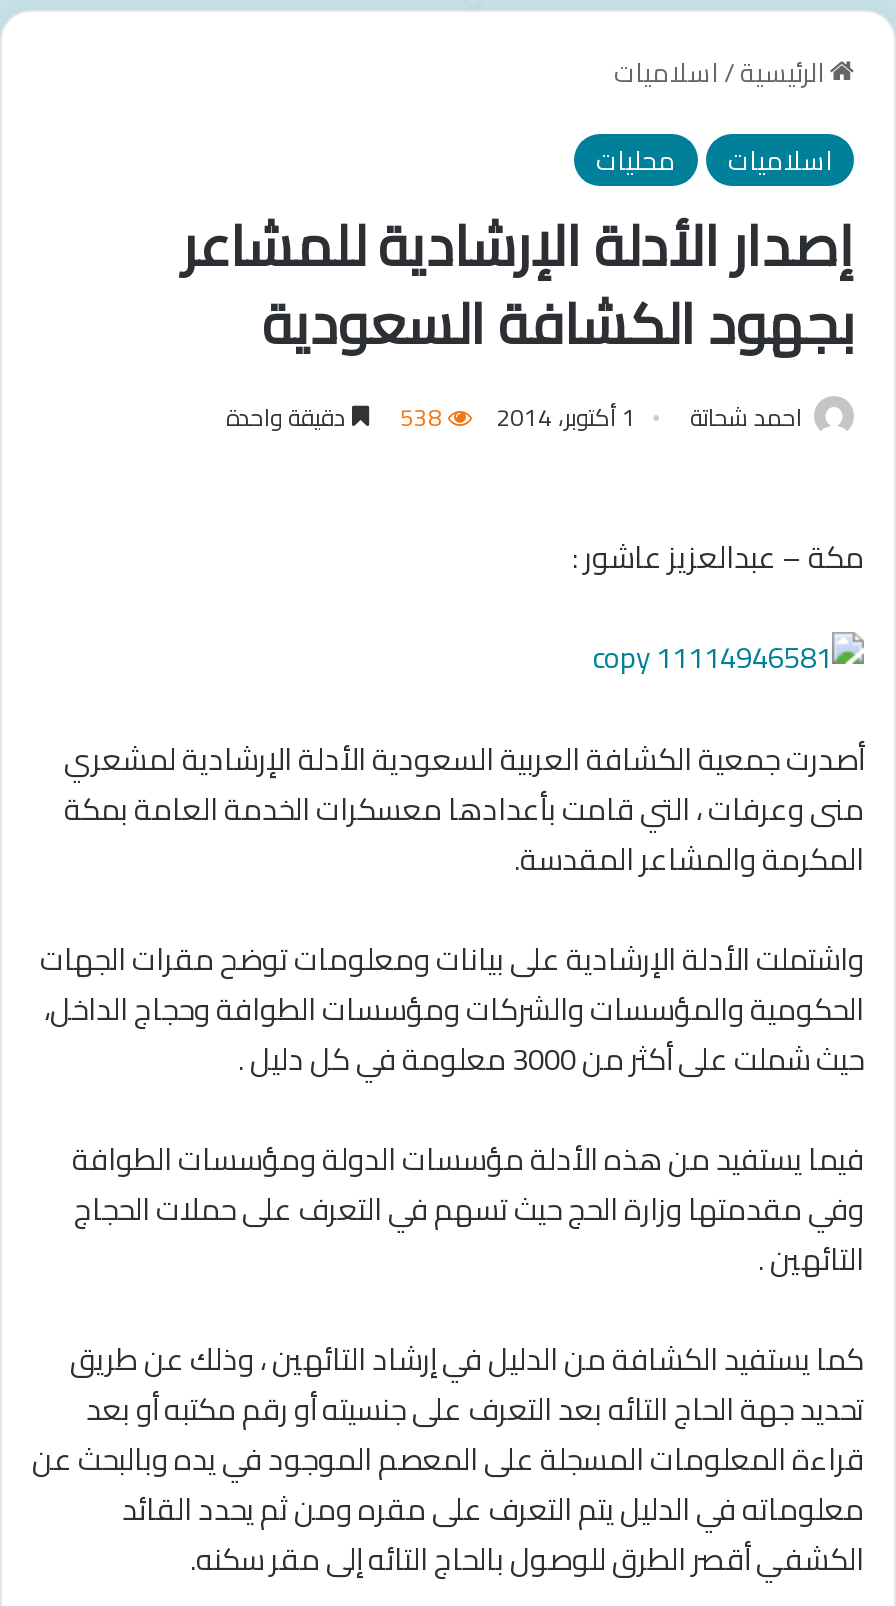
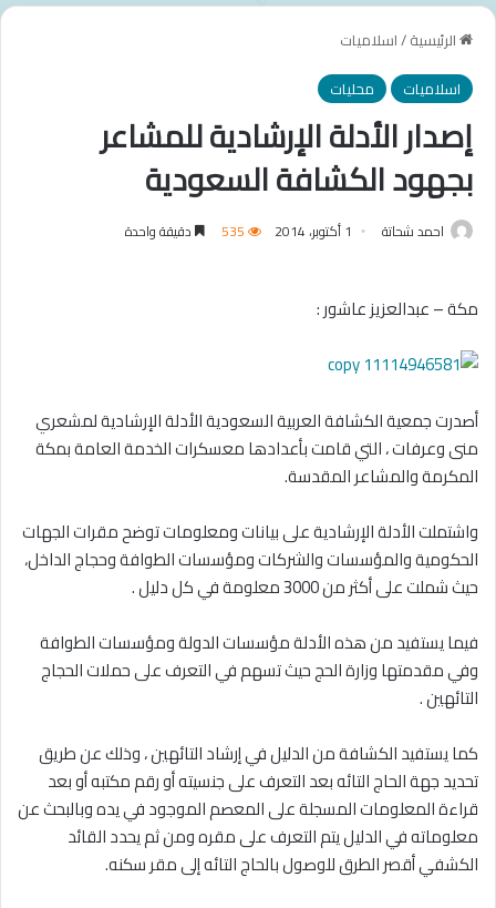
- 538 دقيقة واحدة
+ 535 دقيقة واحدة
